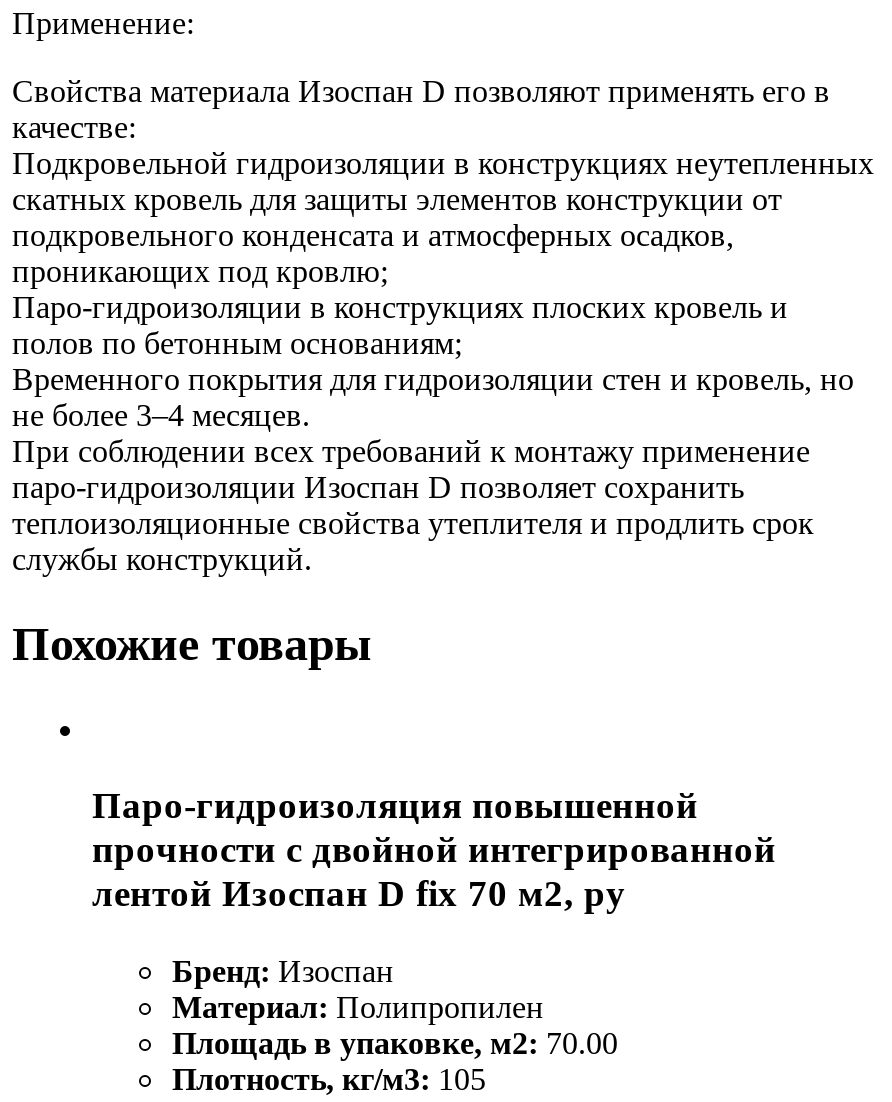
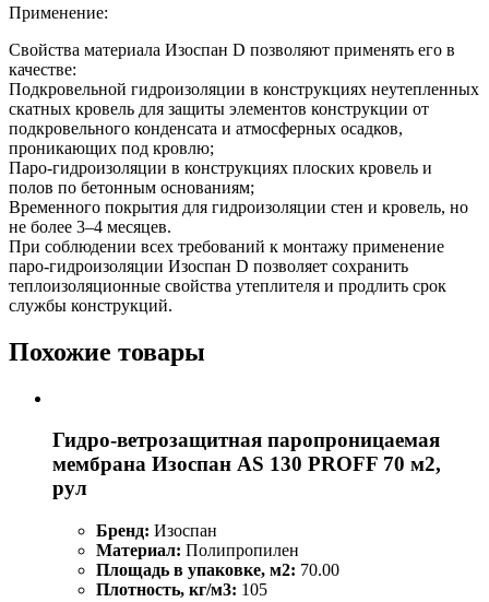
- Паро-гидроизоляция повышенной
- прочности с двойной интегрированной
- лентой Изоспан D fix 70 м2, ру
+ Гидро-ветрозащитная паропроницаемая
+ мембрана Изоспан AS 130 PROFF 70 м2,
+ рул
